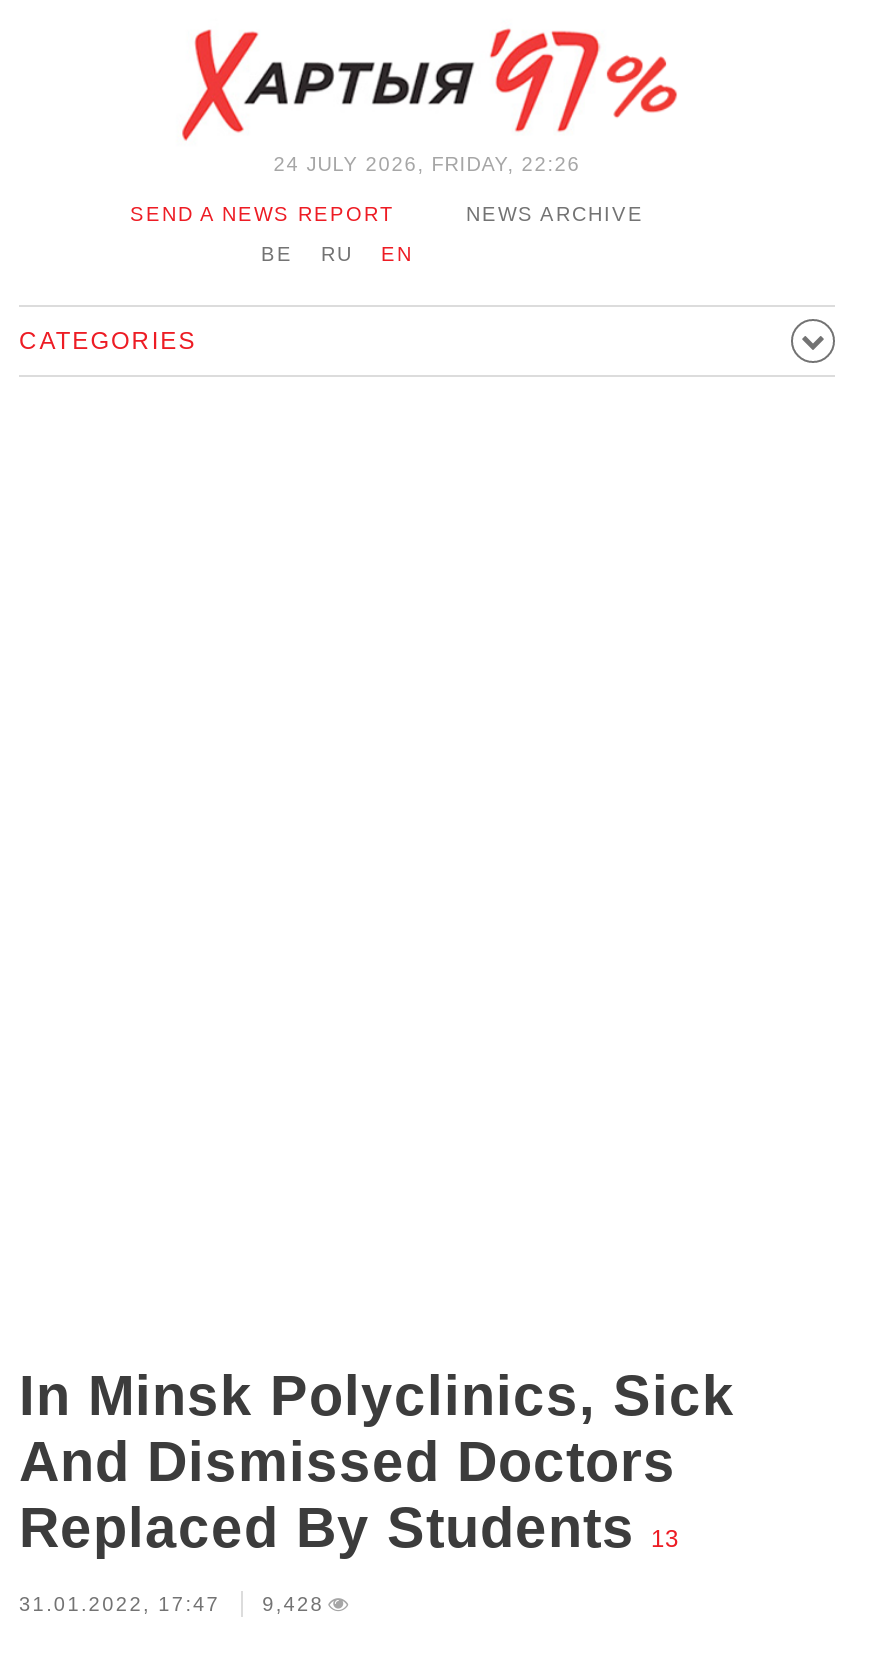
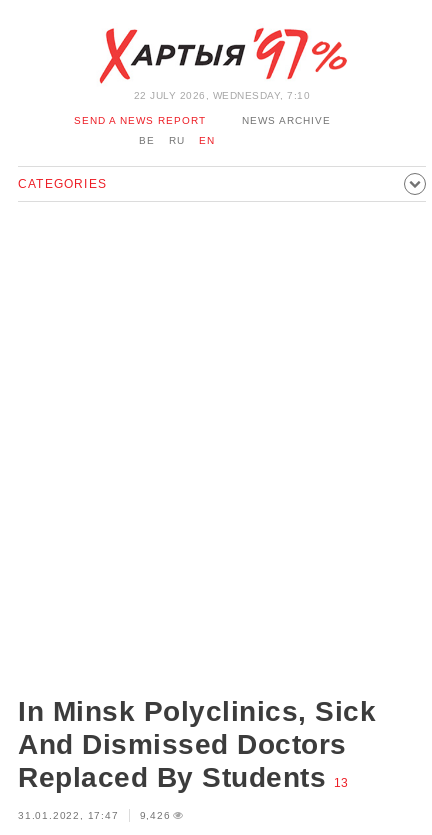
- 24 JULY 2026, FRIDAY, 22:26
+ 22 JULY 2026, WEDNESDAY, 7:10

- 31.01.2022, 17:47 9,428
+ 31.01.2022, 17:47 9,426
